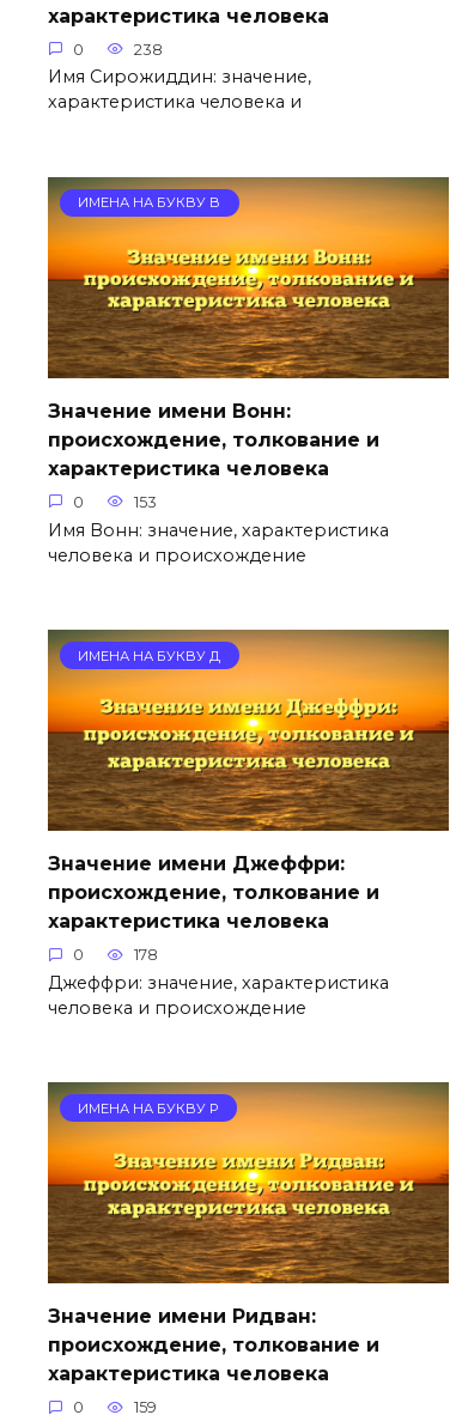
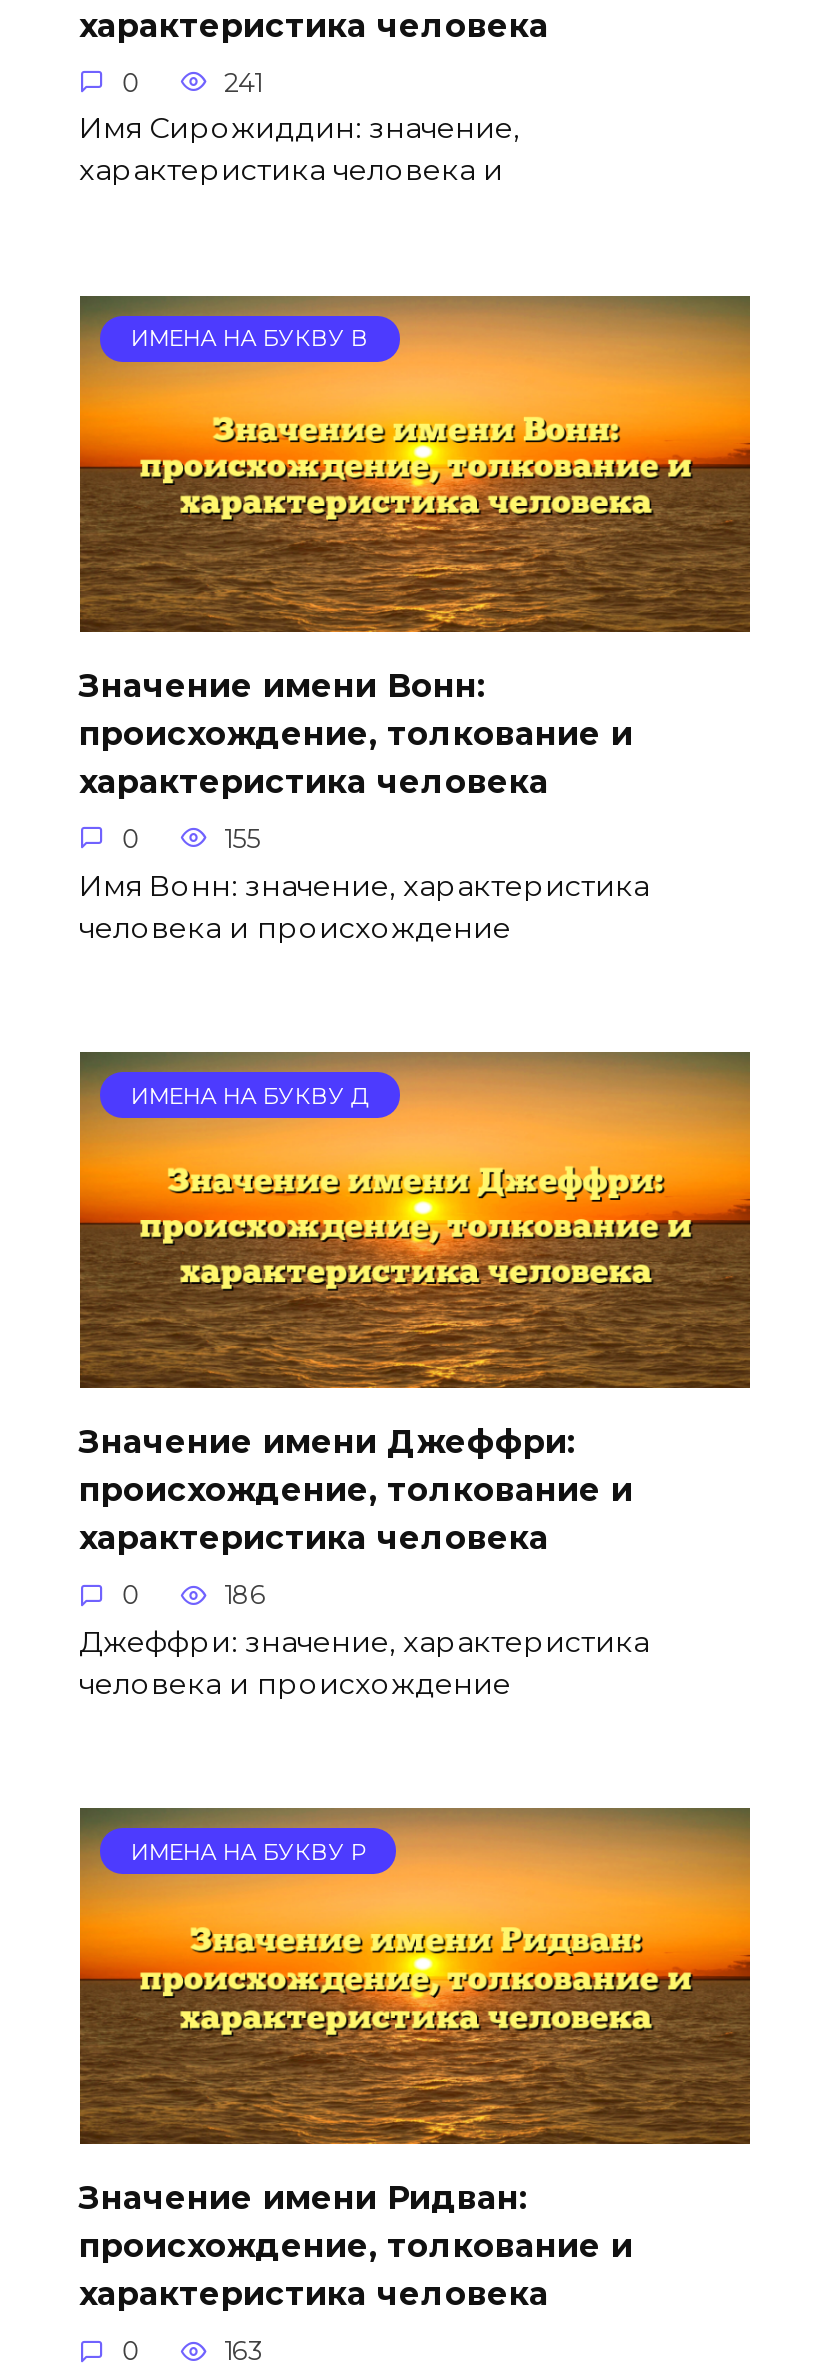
- 238
+ 241

- 153
+ 155

- 178
+ 186

- 159
+ 163
